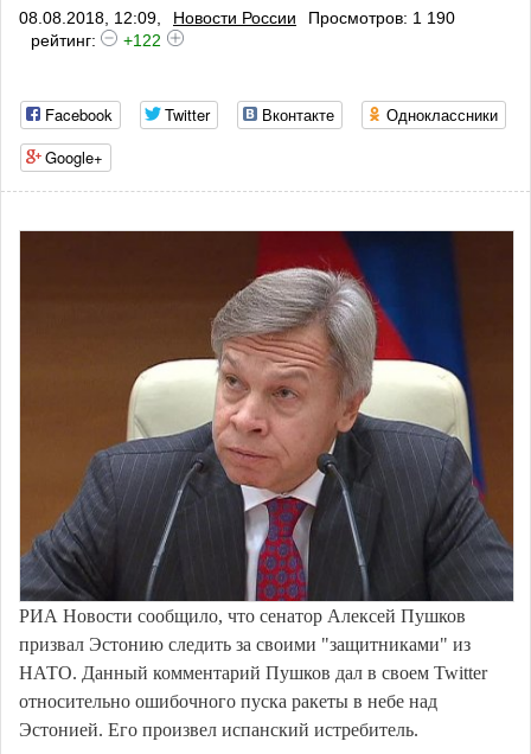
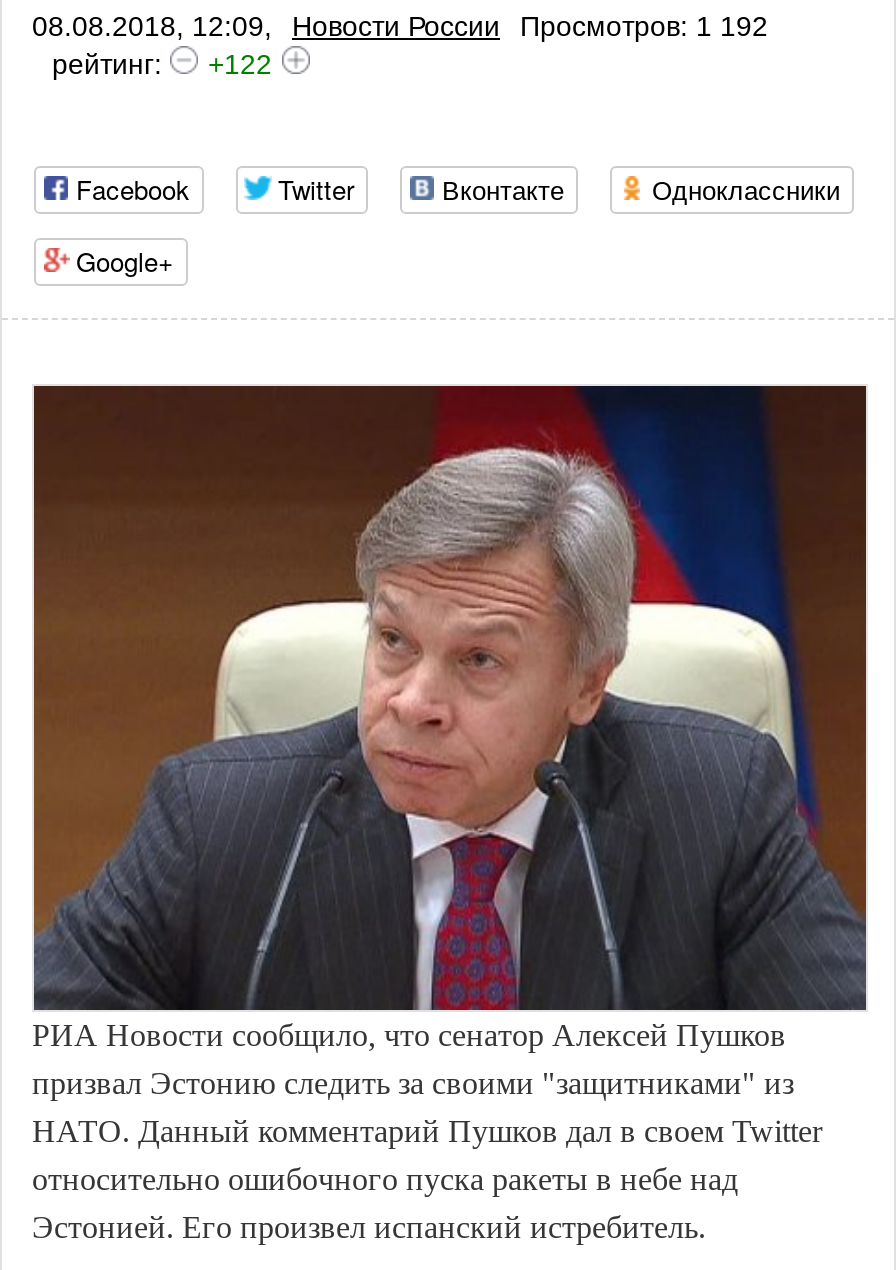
- 08.08.2018, 12:09, Новости России Просмотров: 1 190
+ 08.08.2018, 12:09, Новости России Просмотров: 1 192
